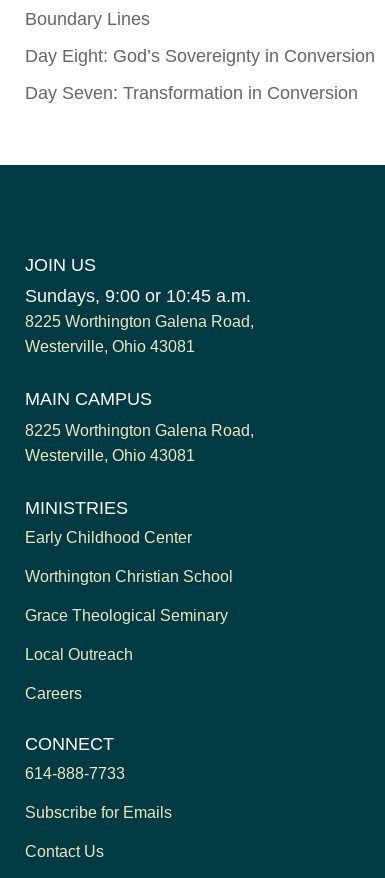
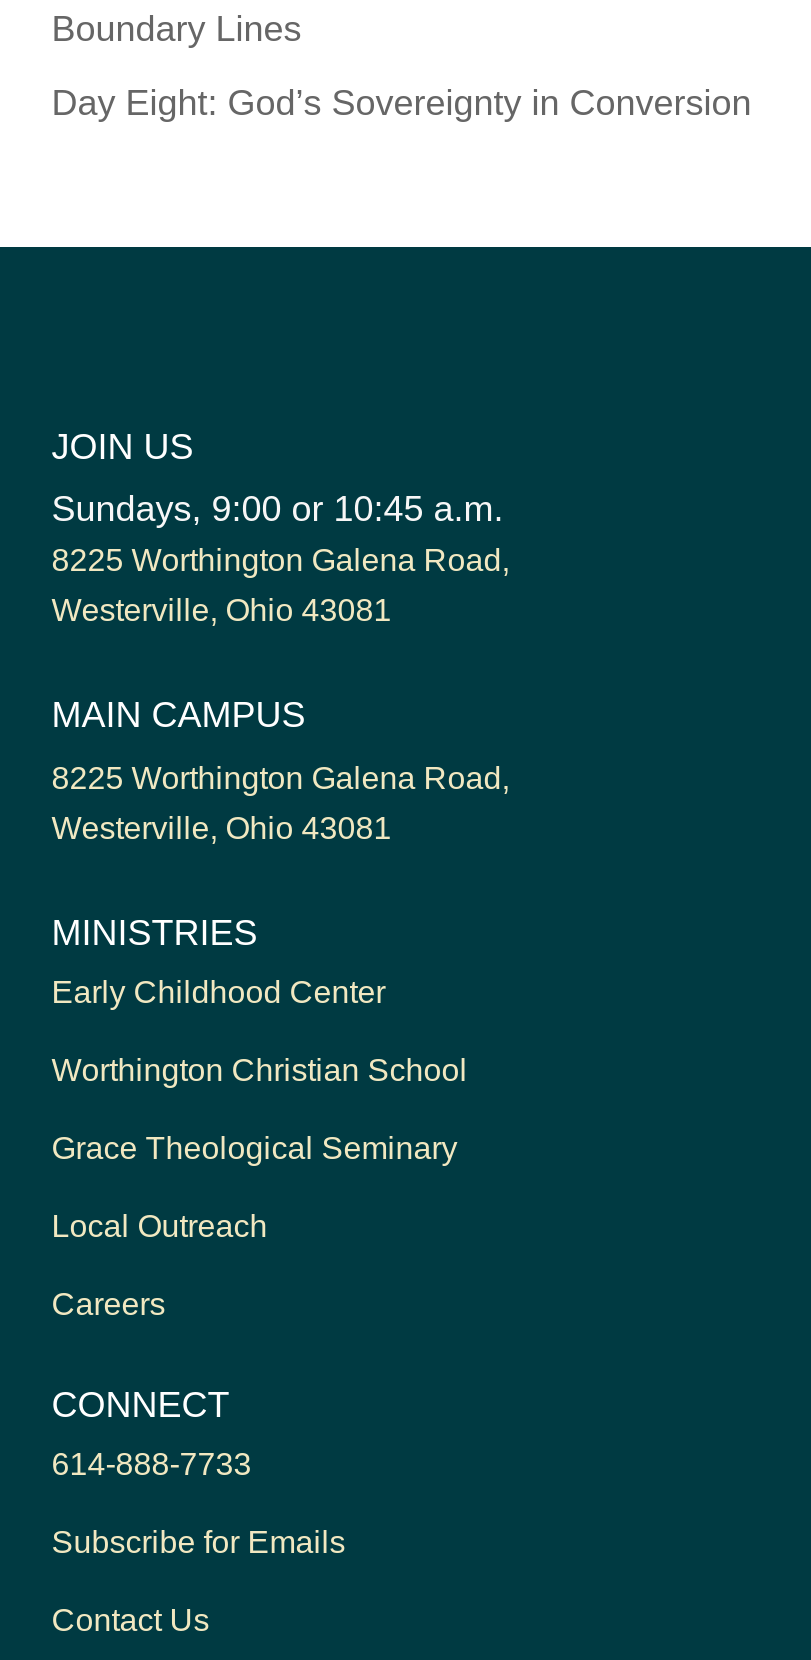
- Day Seven: Transformation in Conversion
